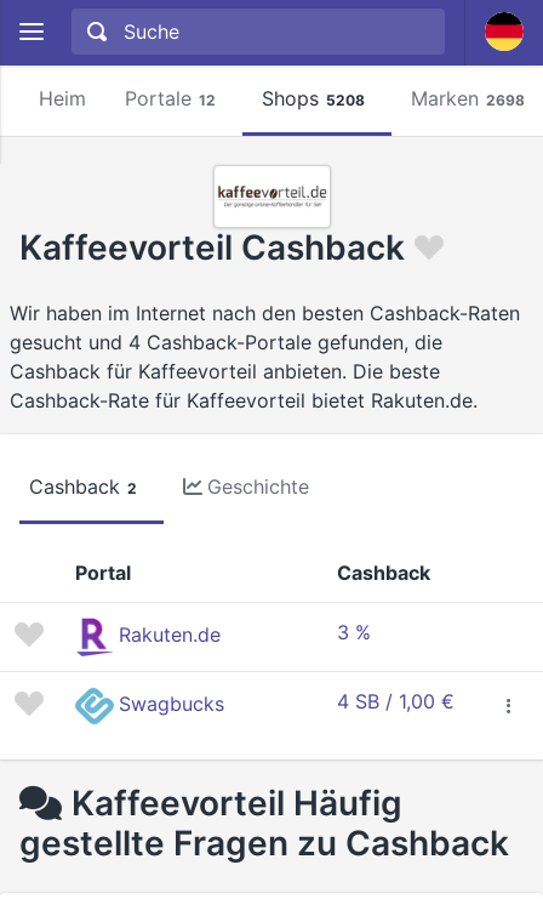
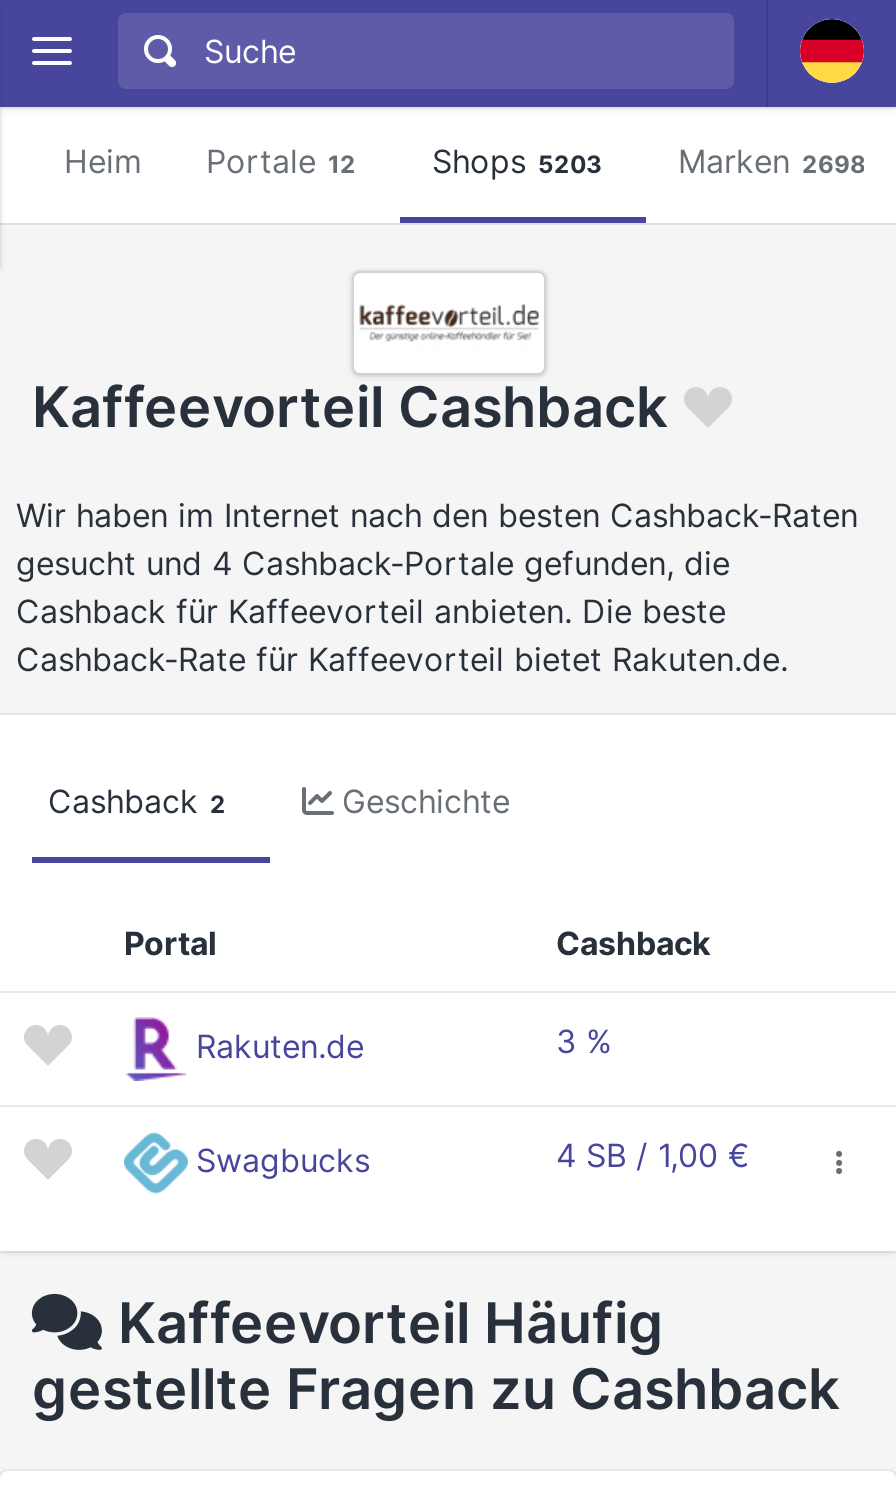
- Heim Portale 12 Shops 5208 Marken 2698
+ Heim Portale 12 Shops 5203 Marken 2698
